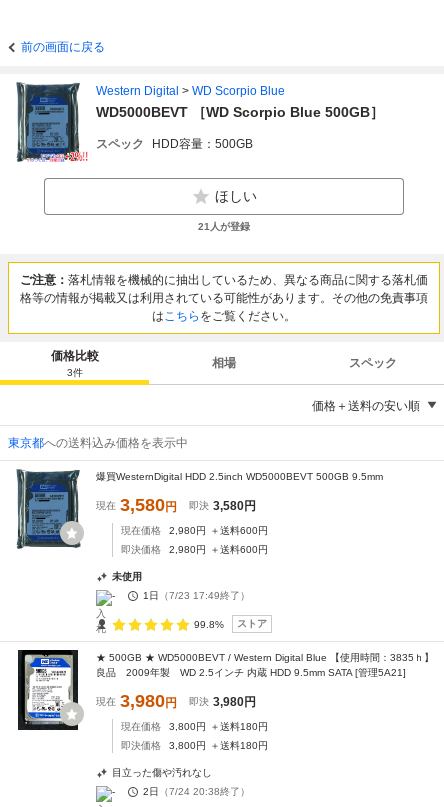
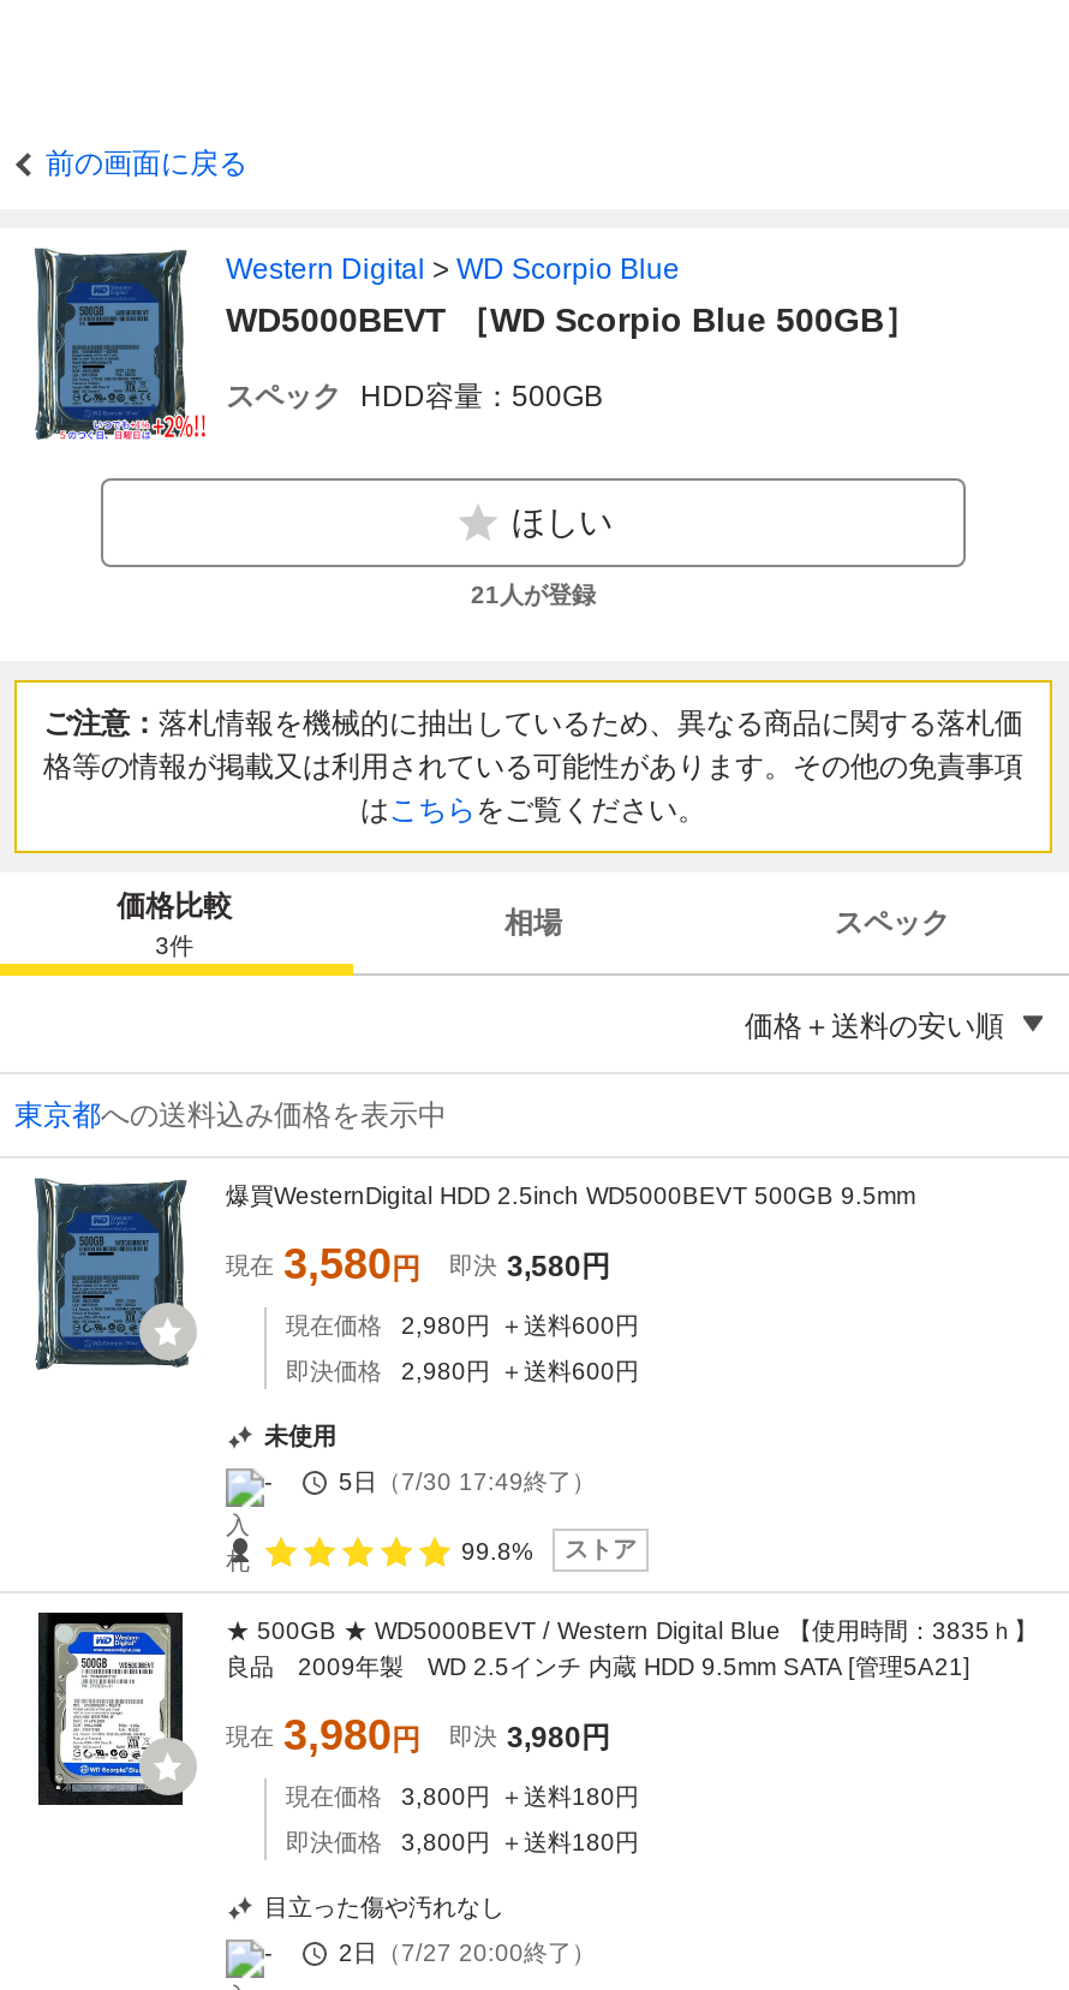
- 1日（7/23 17:49終了）
+ 5日（7/30 17:49終了）

- 2日（7/24 20:38終了）
+ 2日（7/27 20:00終了）
